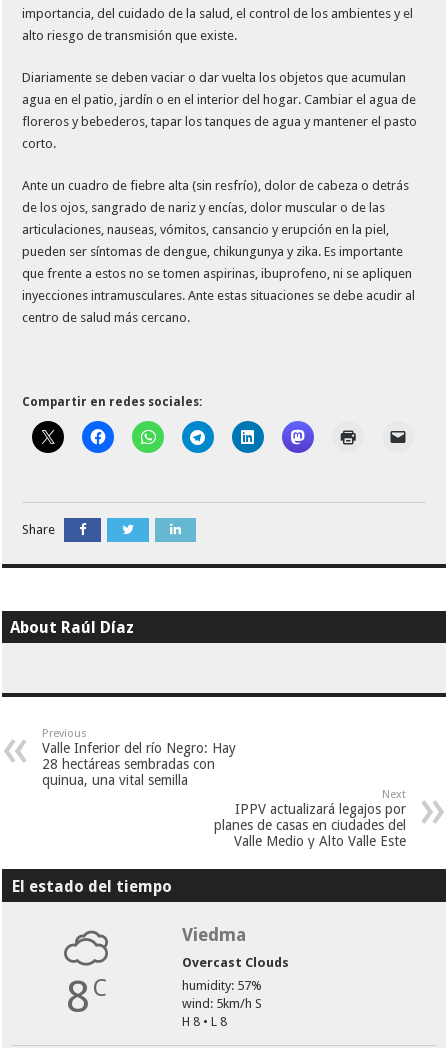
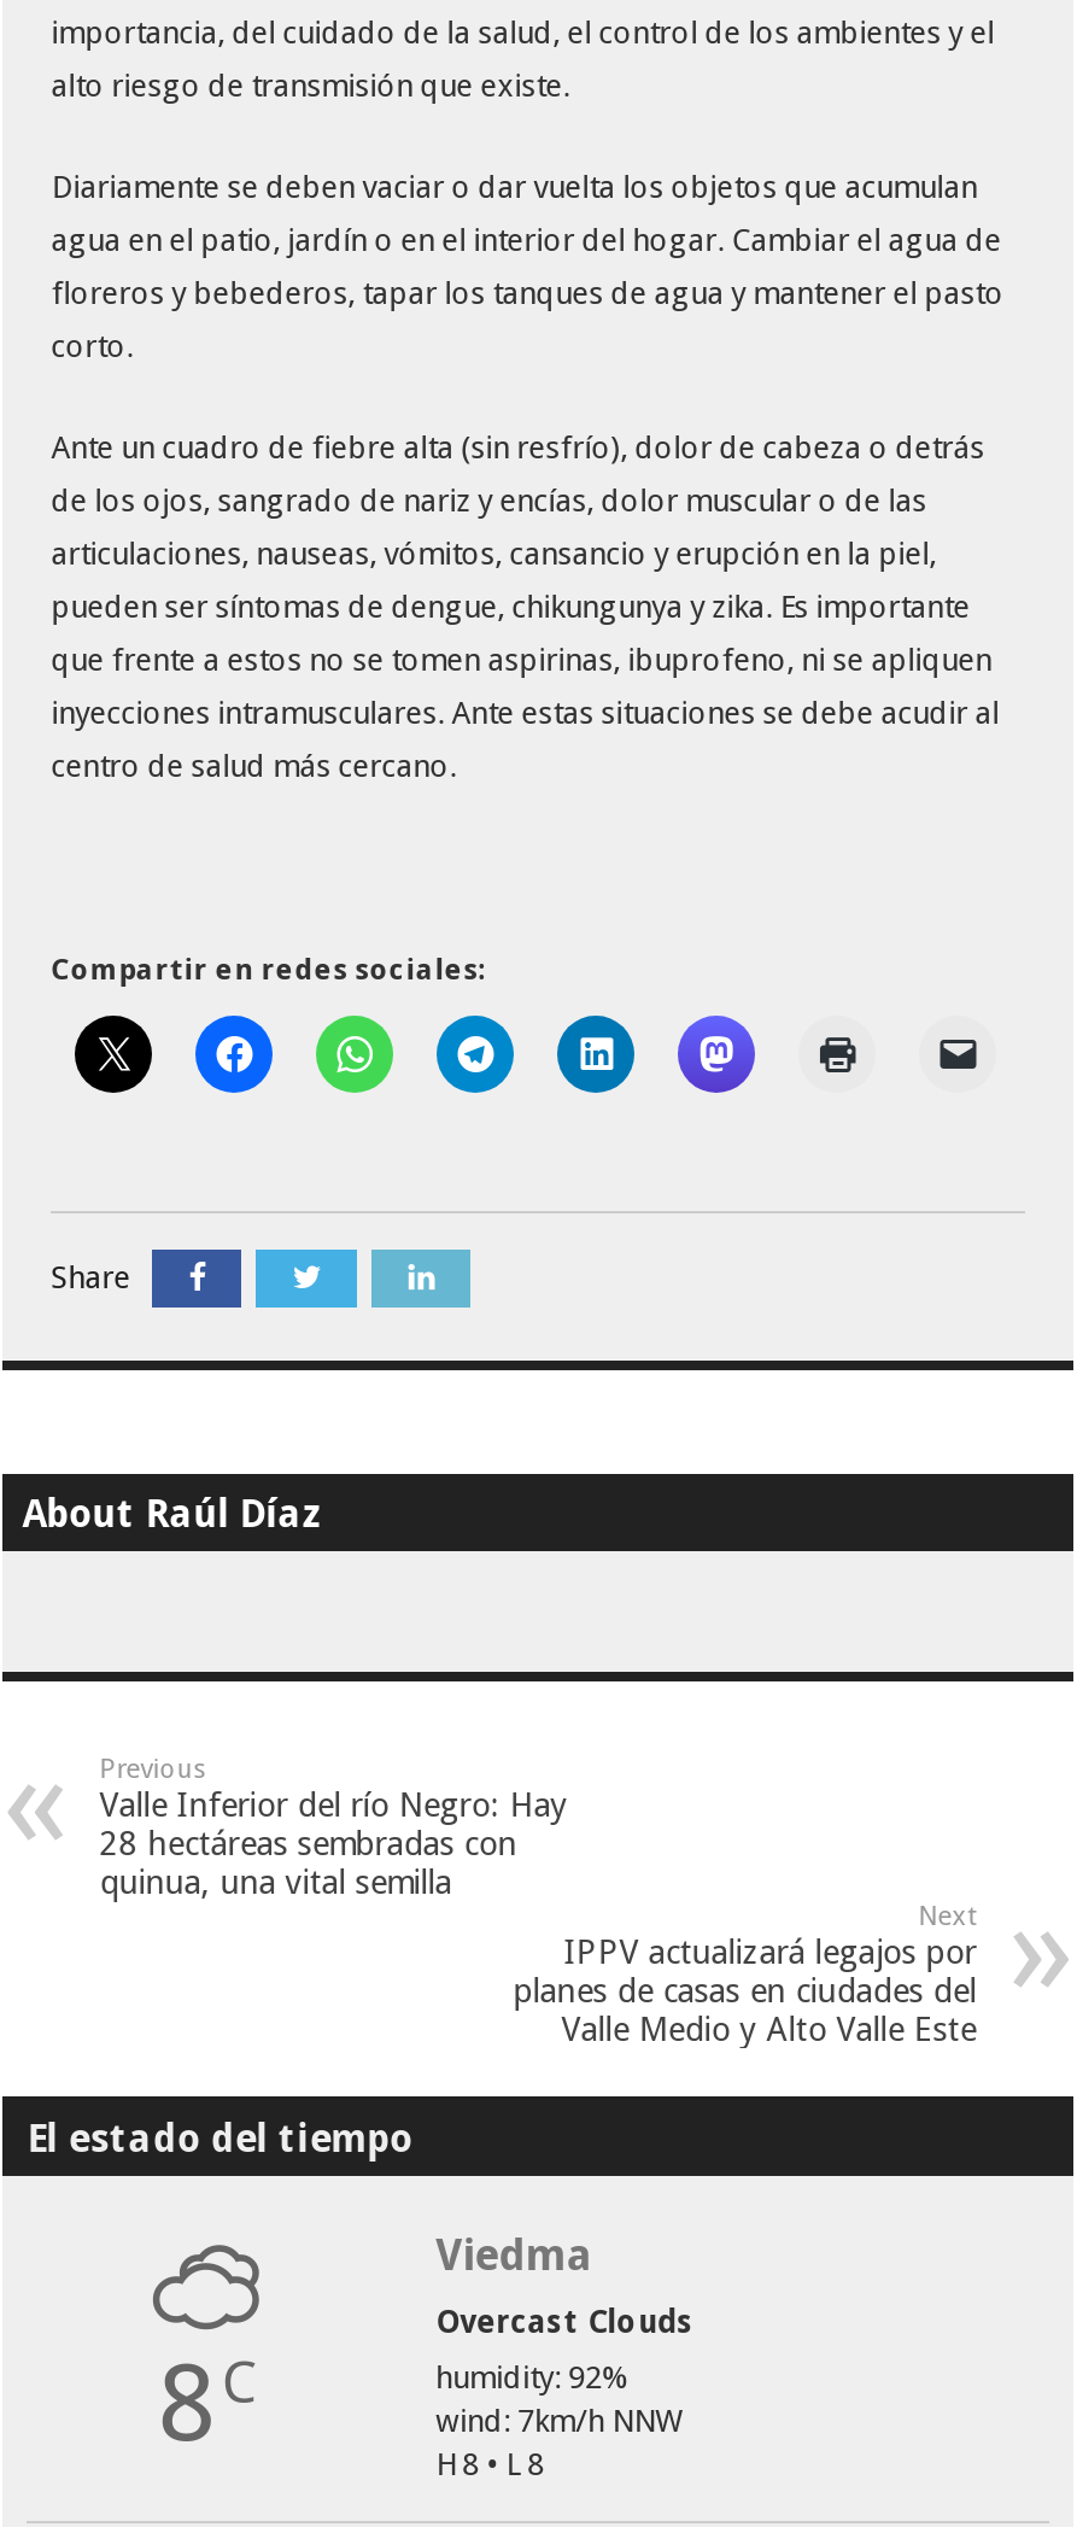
- humidity: 57%
+ humidity: 92%

- wind: 5km/h S
+ wind: 7km/h NNW
